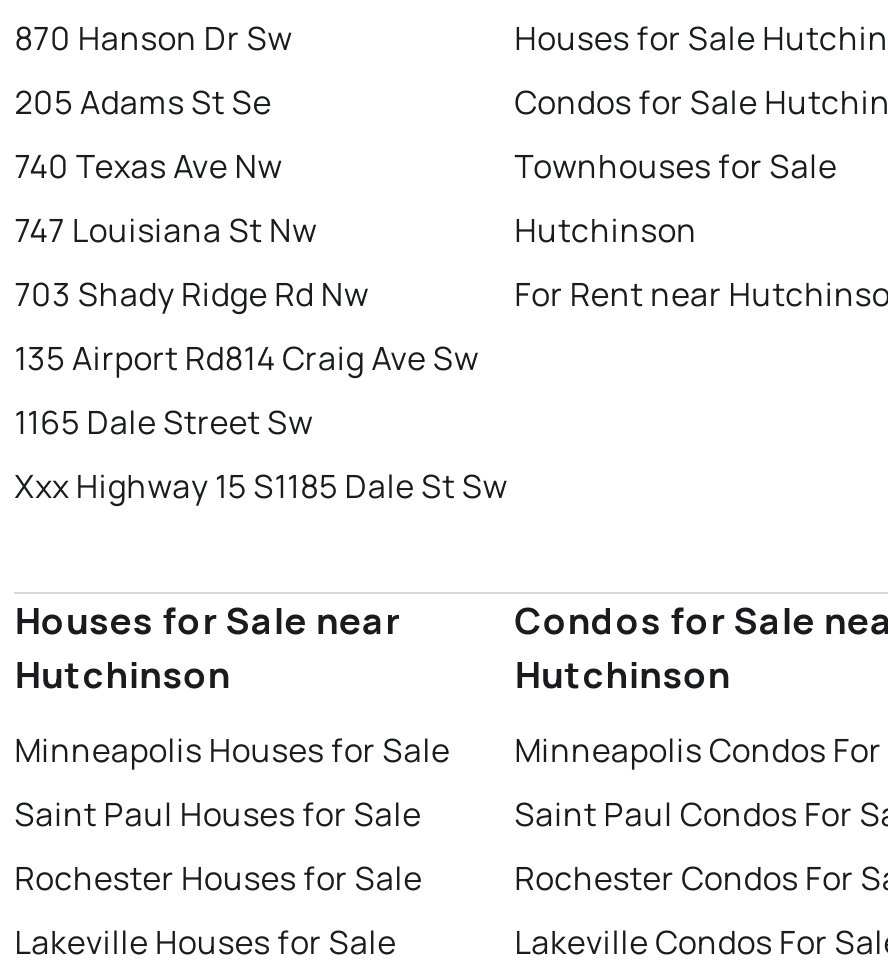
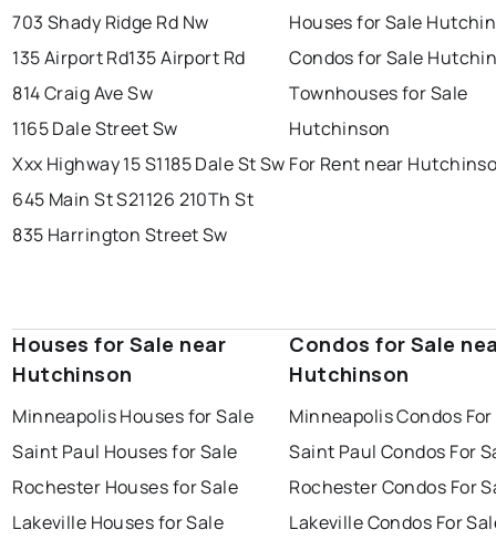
- 870 Hanson Dr Sw
- 205 Adams St Se
- 740 Texas Ave Nw
- 747 Louisiana St Nw

moved up: 703 Shady Ridge Rd Nw

- 135 Airport Rd814 Craig Ave Sw
+ 135 Airport Rd 135 Airport Rd
+ 814 Craig Ave Sw

moved up: 1165 Dale Street Sw | Xxx Highway 15 S1185 Dale St Sw

+ 645 Main St S21126 210Th St
+ 835 Harrington Street Sw
